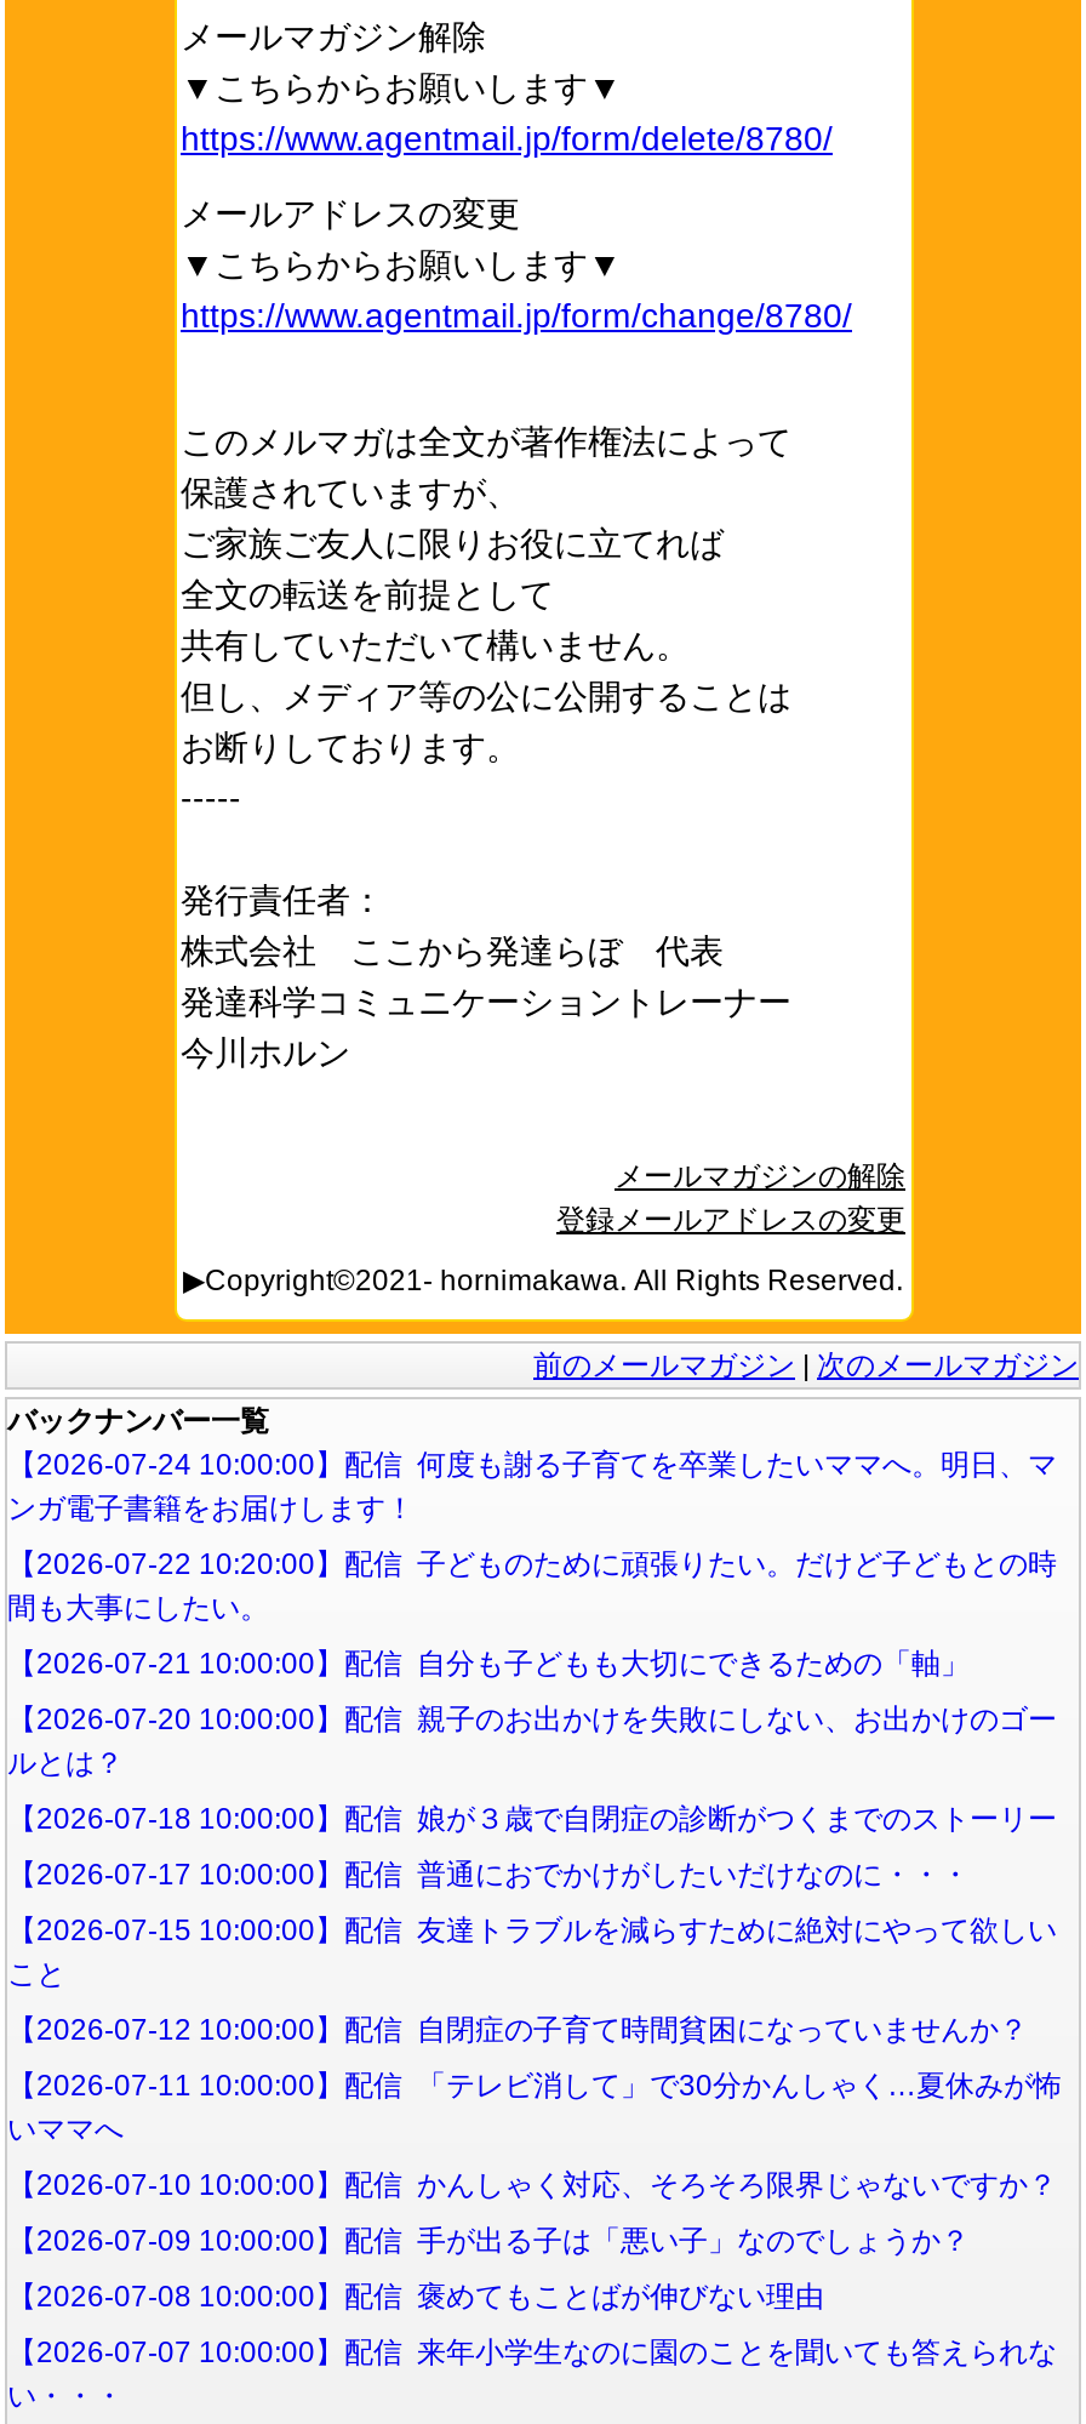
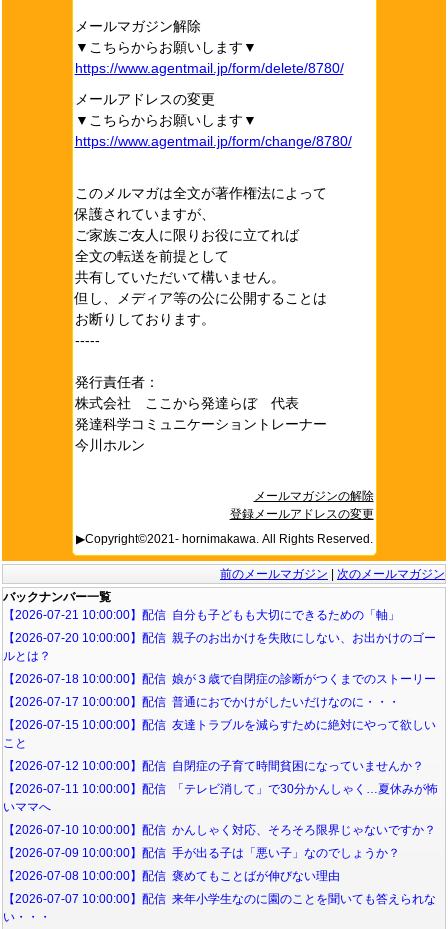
- 【2026-07-24 10:00:00】配信 何度も謝る子育てを卒業したいママへ。明日、マ
- ンガ電子書籍をお届けします！
- 【2026-07-22 10:20:00】配信 子どものために頑張りたい。だけど子どもとの時
- 間も大事にしたい。
